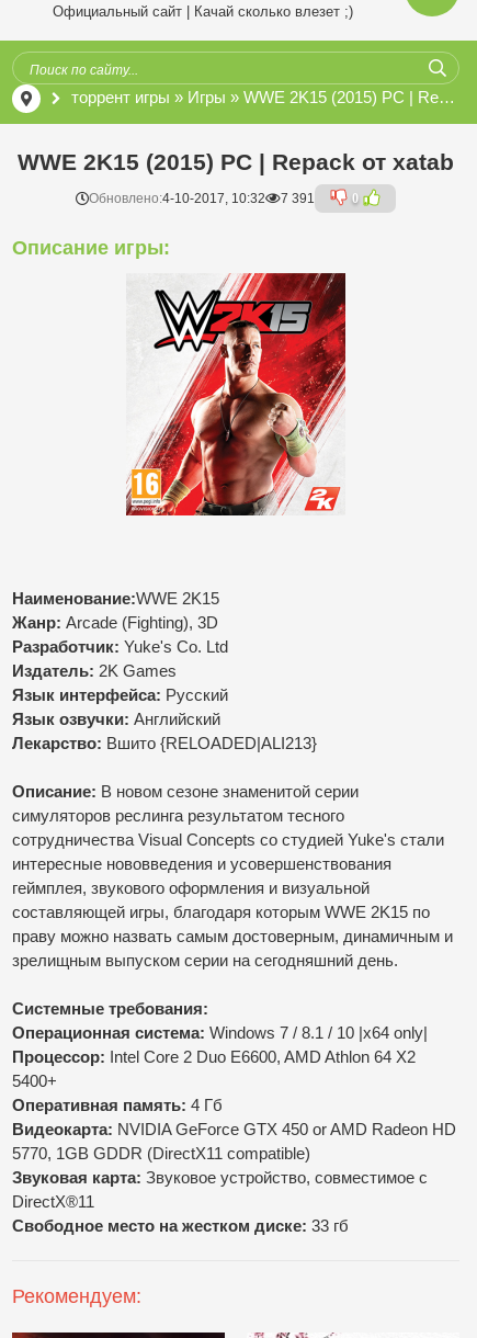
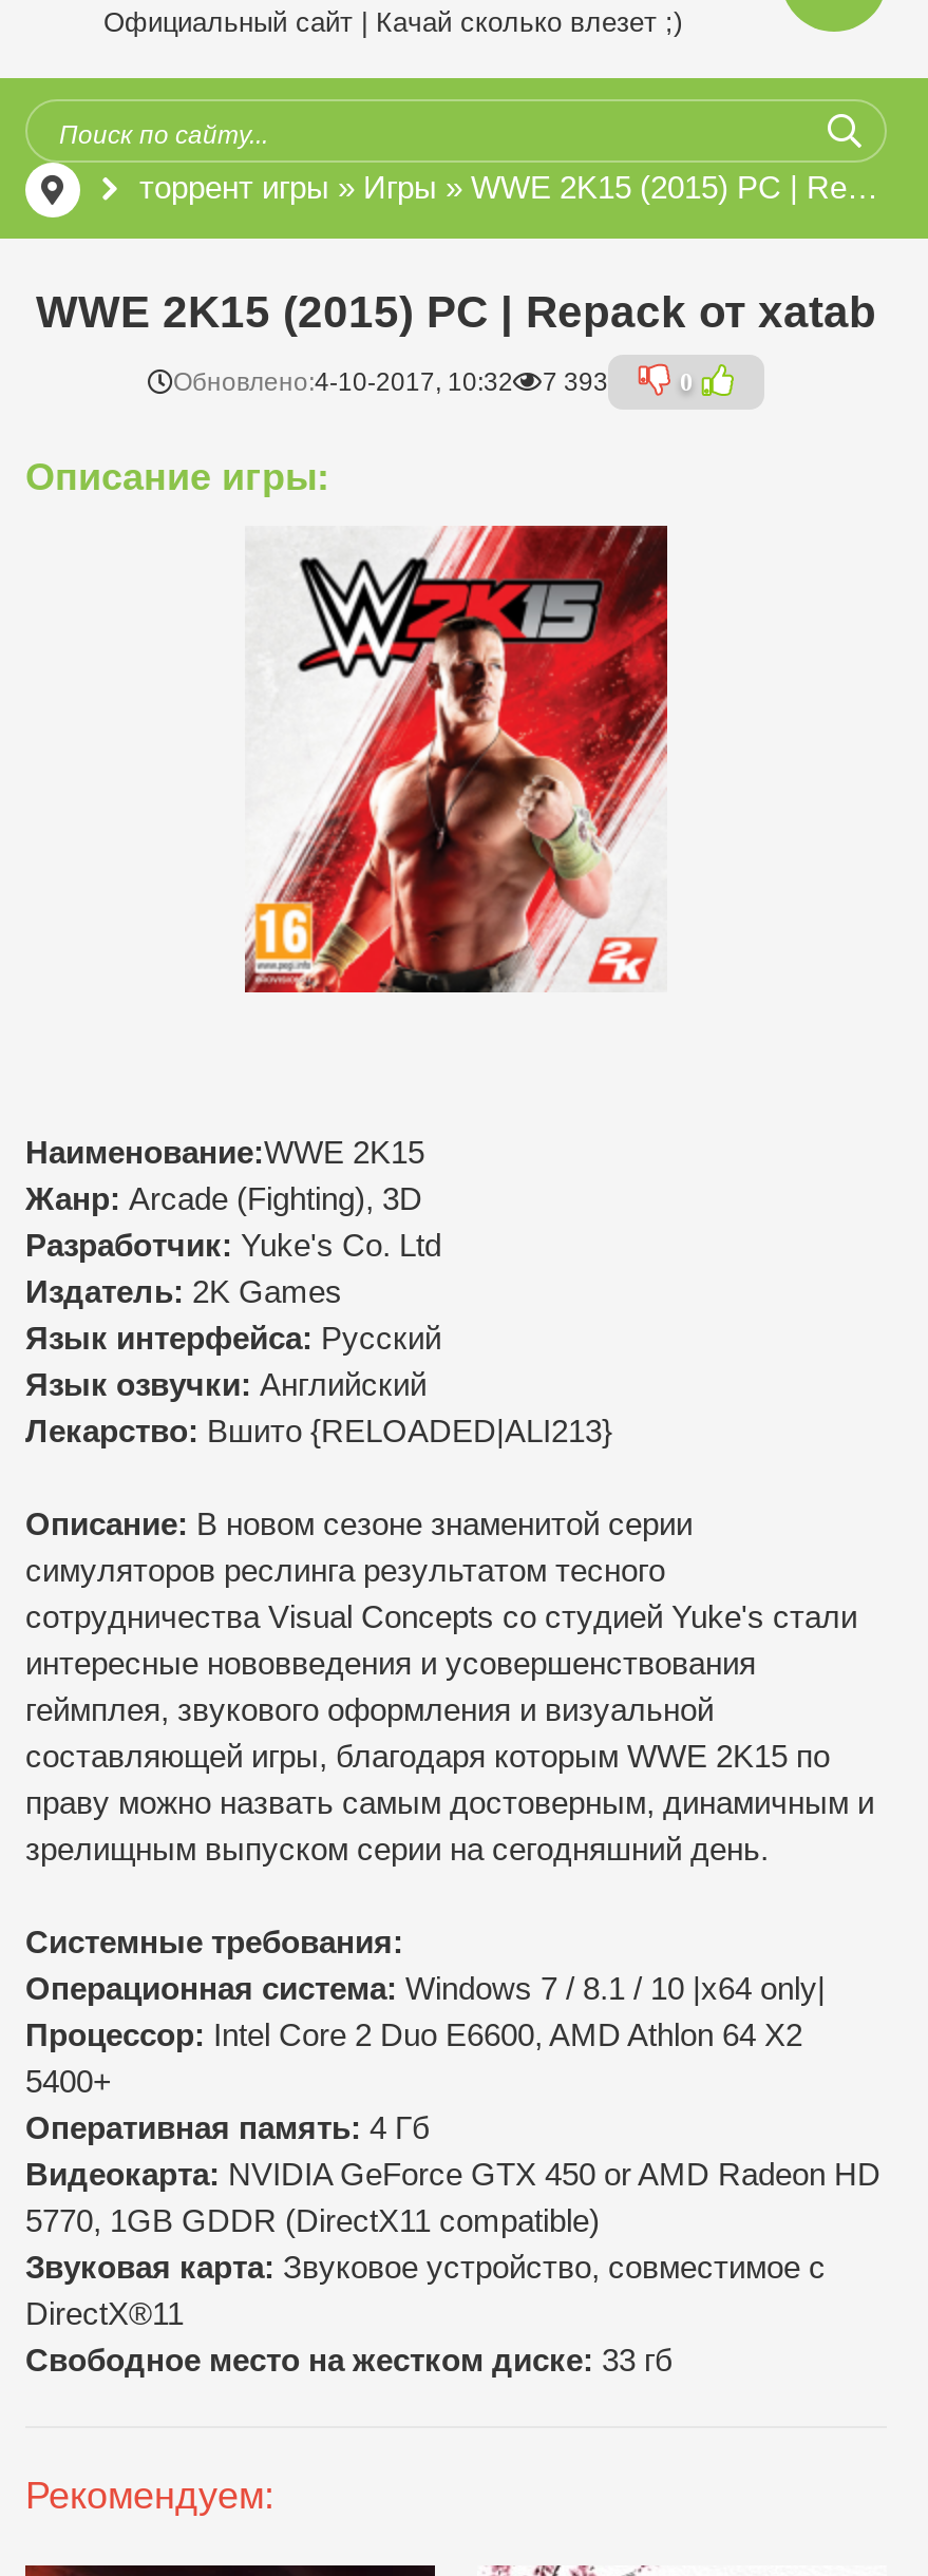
- Обновлено:4-10-2017, 10:32 7 391
+ Обновлено:4-10-2017, 10:32 7 393
